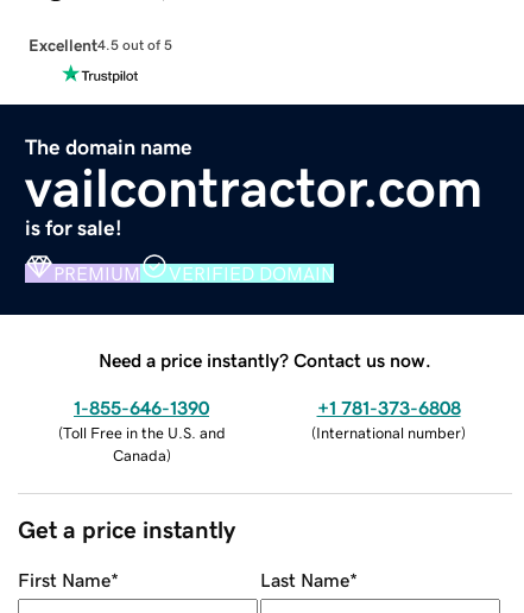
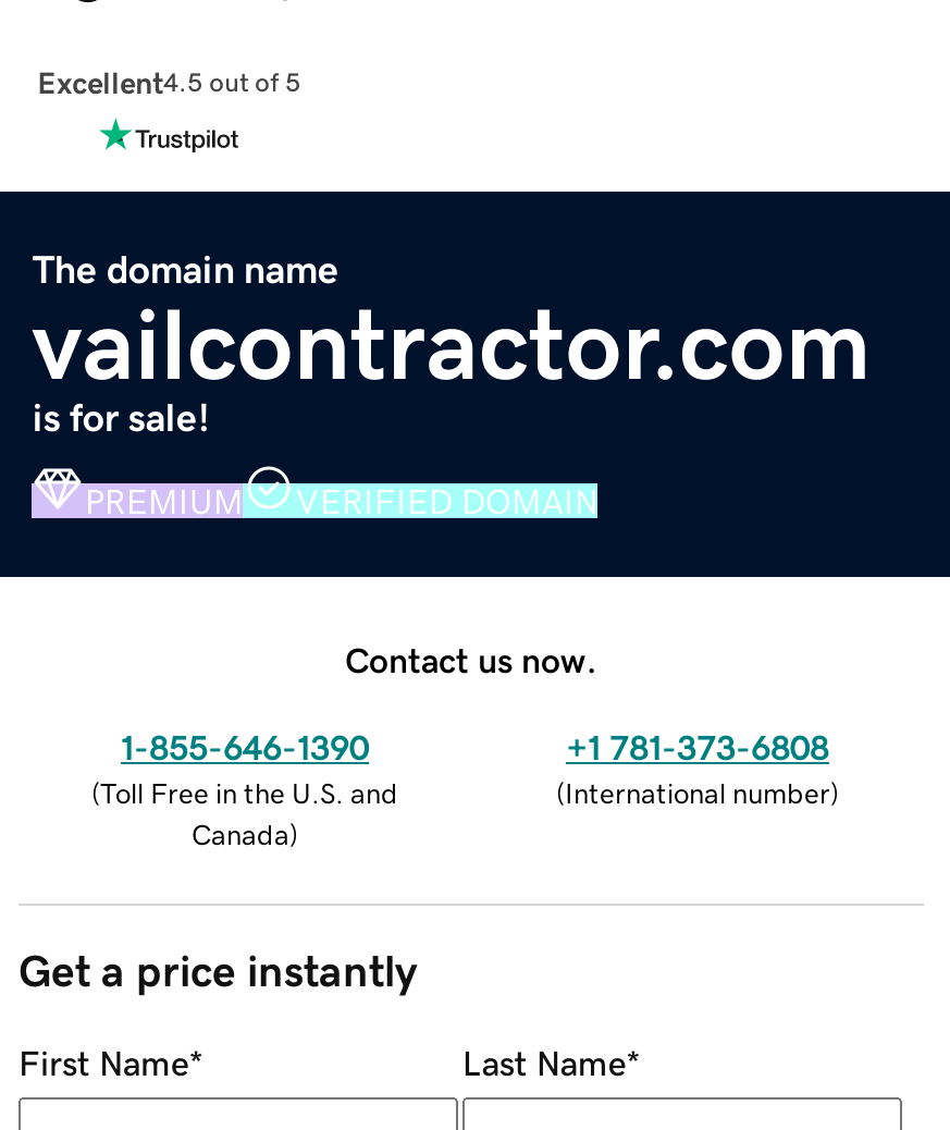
- Need a price instantly? Contact us now.
+ Contact us now.
